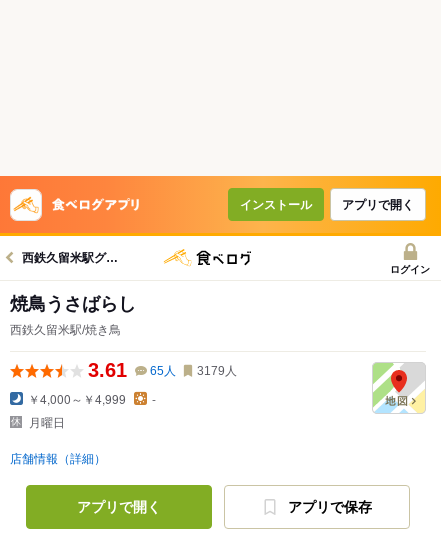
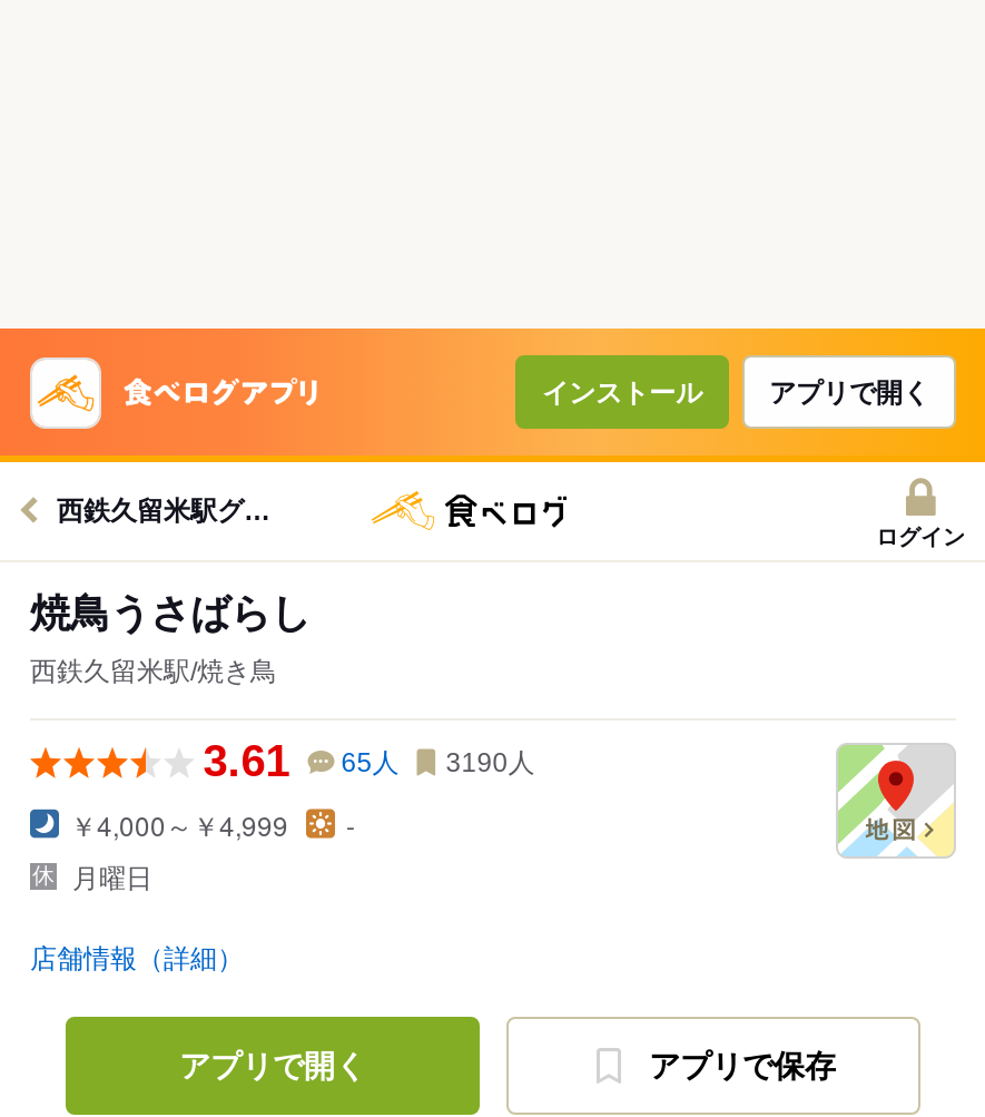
- 3.61 65人 3179人
+ 3.61 65人 3190人
